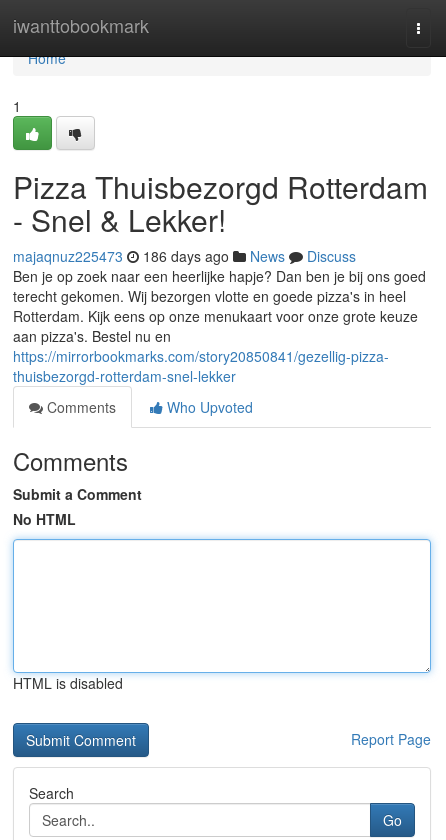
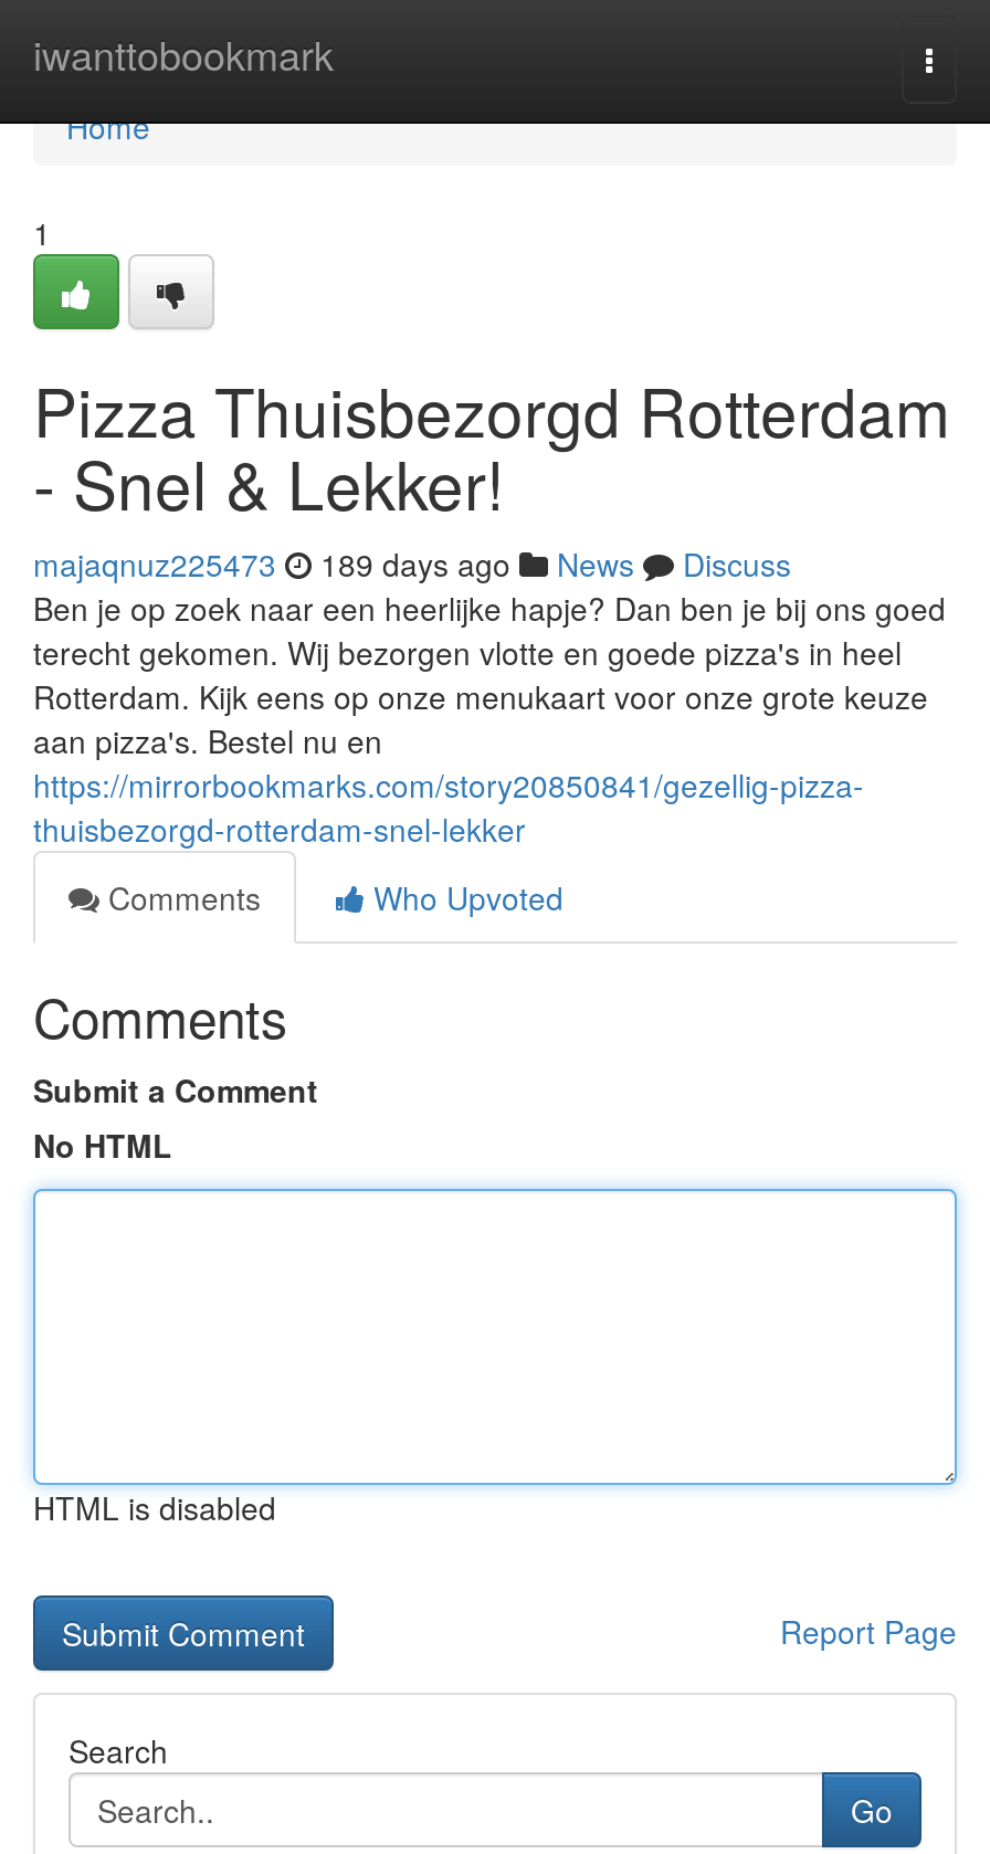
- majaqnuz225473 186 days ago News Discuss
+ majaqnuz225473 189 days ago News Discuss
